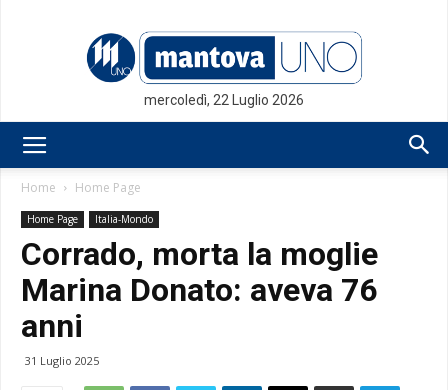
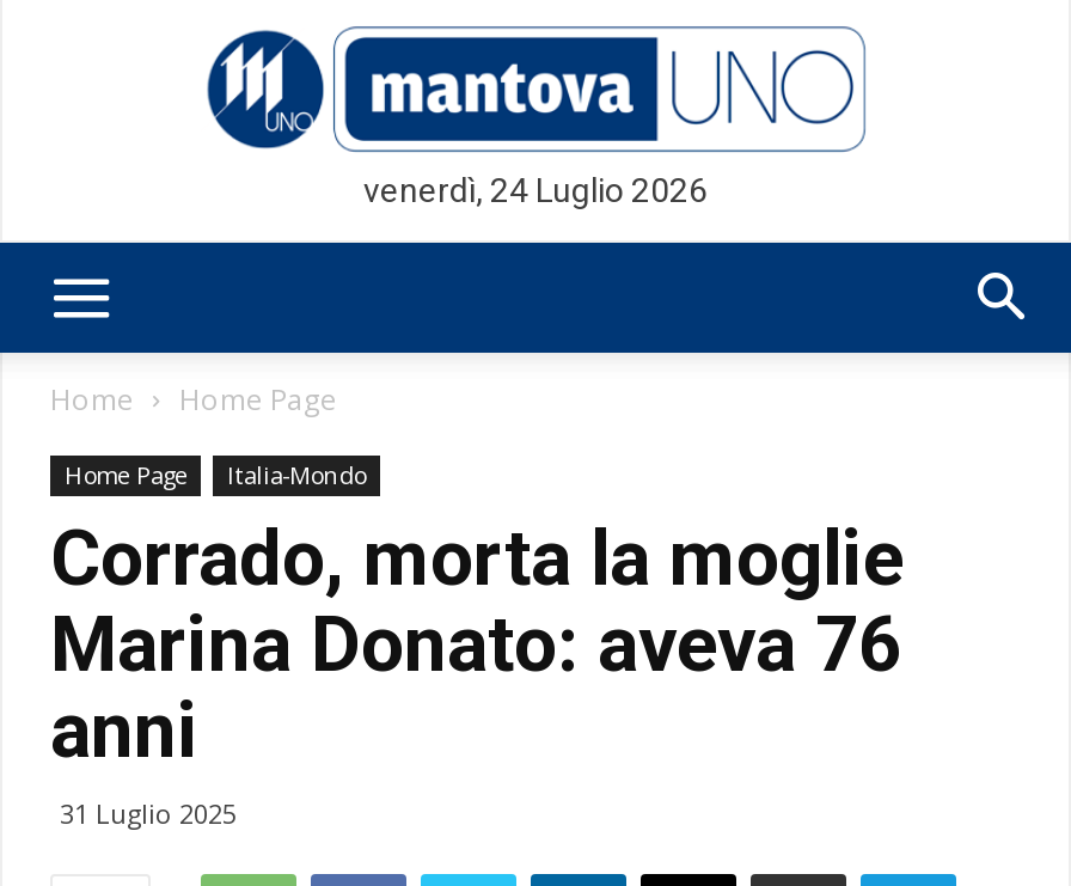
- mercoledì, 22 Luglio 2026
+ venerdì, 24 Luglio 2026
